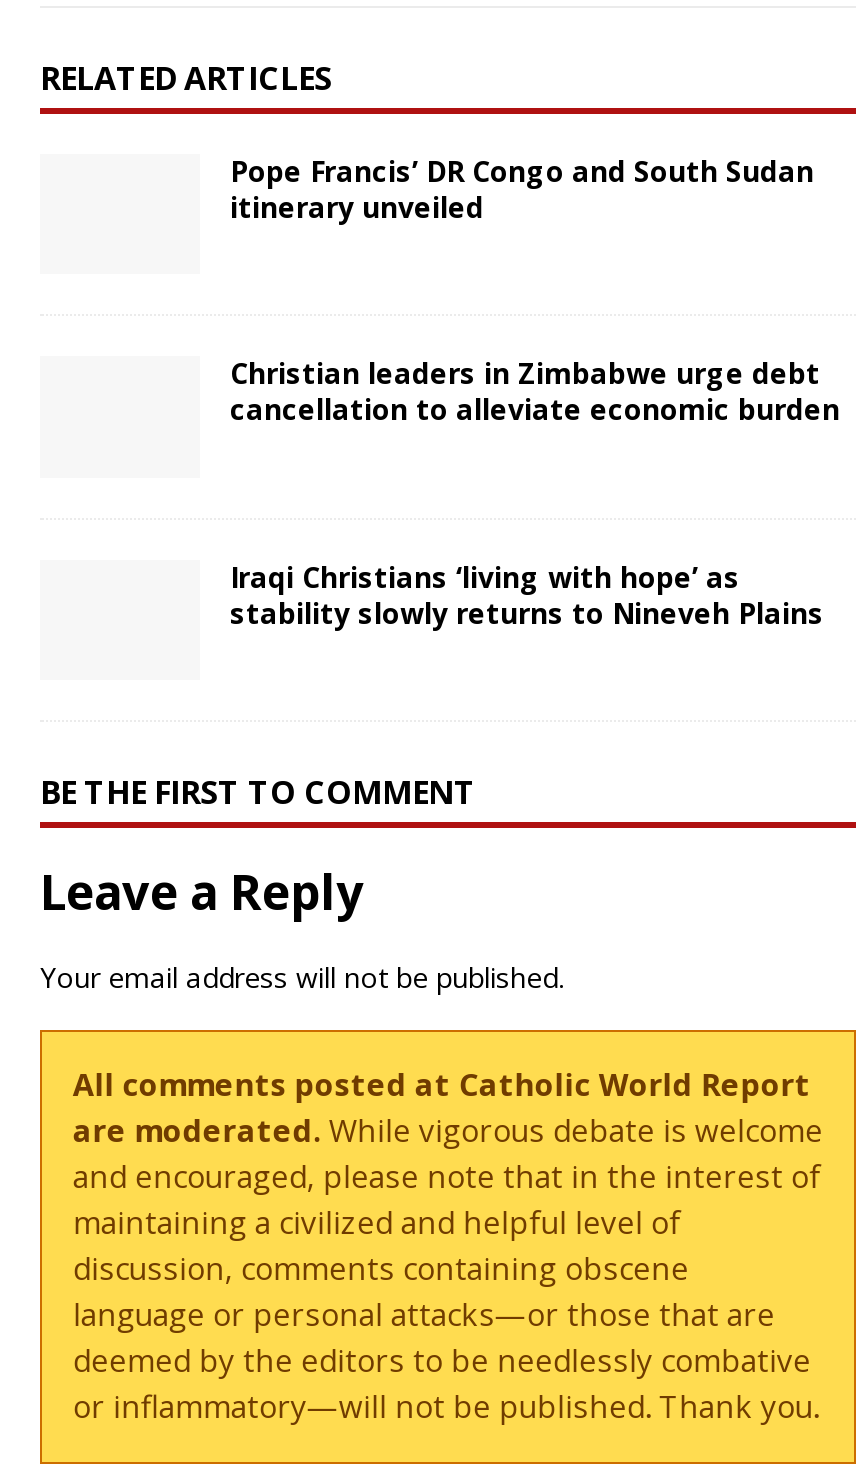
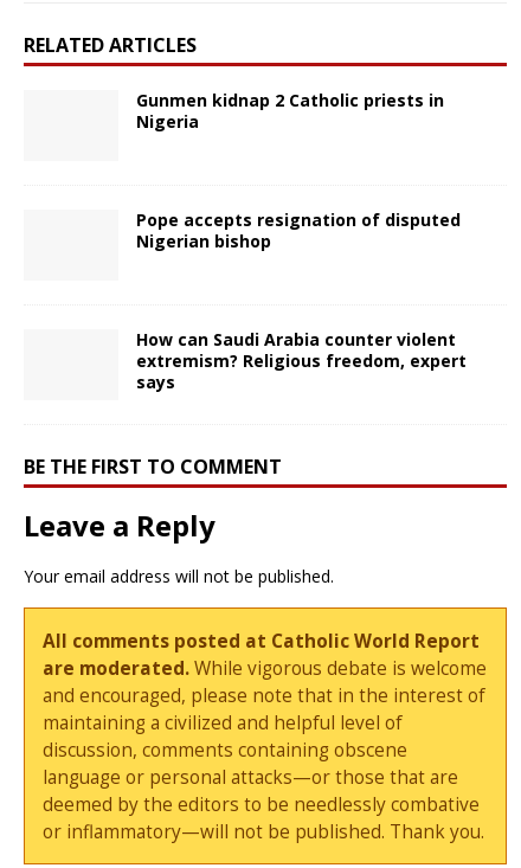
- Pope Francis’ DR Congo and South Sudan
- itinerary unveiled
+ Gunmen kidnap 2 Catholic priests in
+ Nigeria

- Christian leaders in Zimbabwe urge debt
- cancellation to alleviate economic burden
+ Pope accepts resignation of disputed
+ Nigerian bishop

- Iraqi Christians ‘living with hope’ as
- stability slowly returns to Nineveh Plains
+ How can Saudi Arabia counter violent
+ extremism? Religious freedom, expert
+ says
